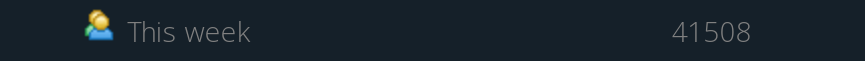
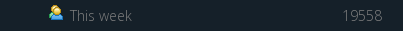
- 41508
+ 19558
